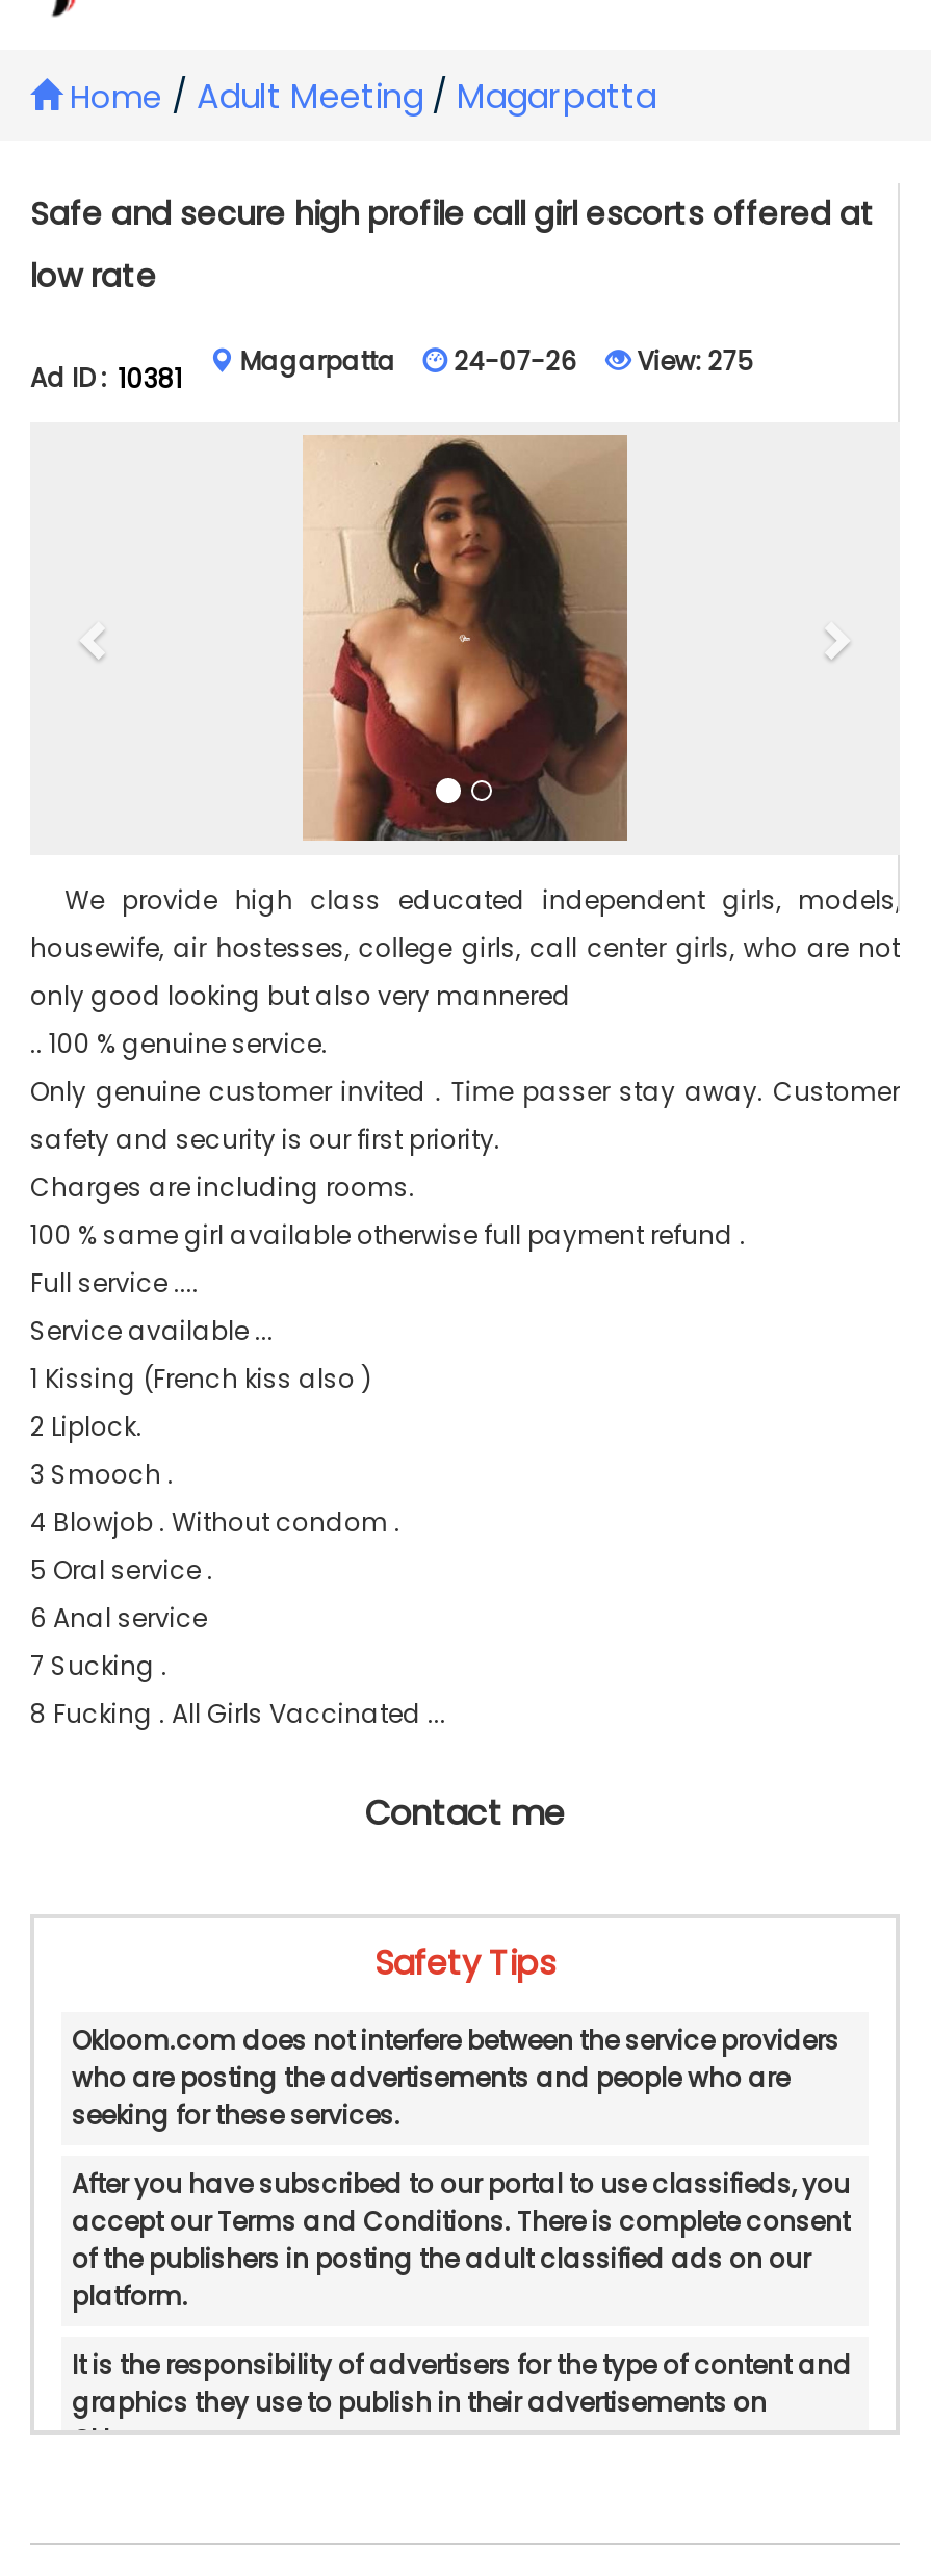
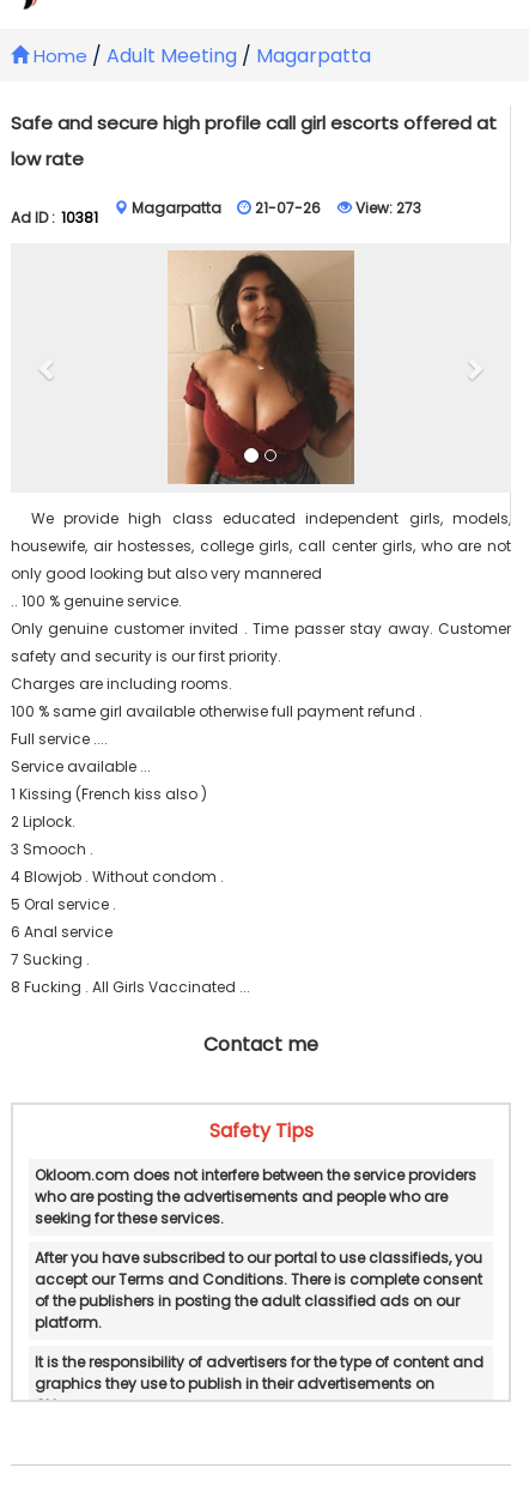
- 24-07-26
+ 21-07-26

- View: 275
+ View: 273
